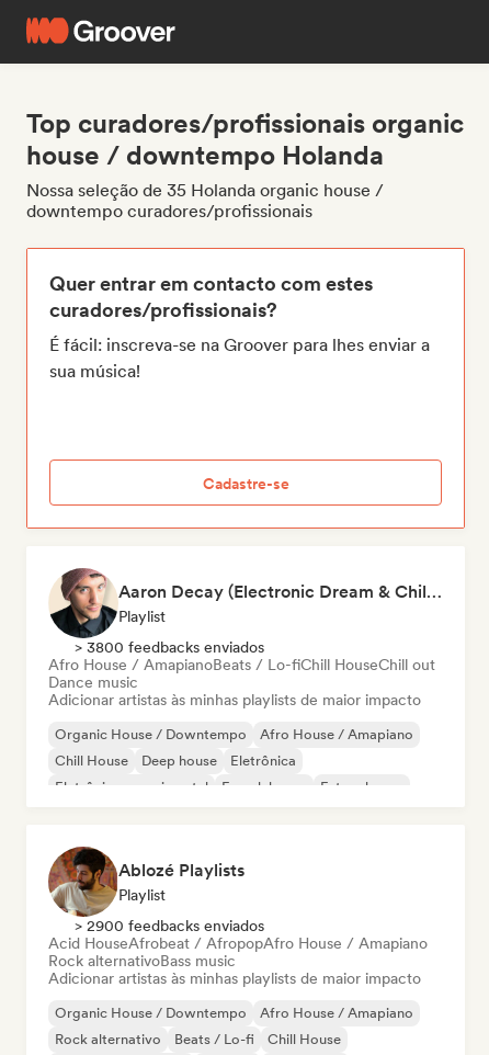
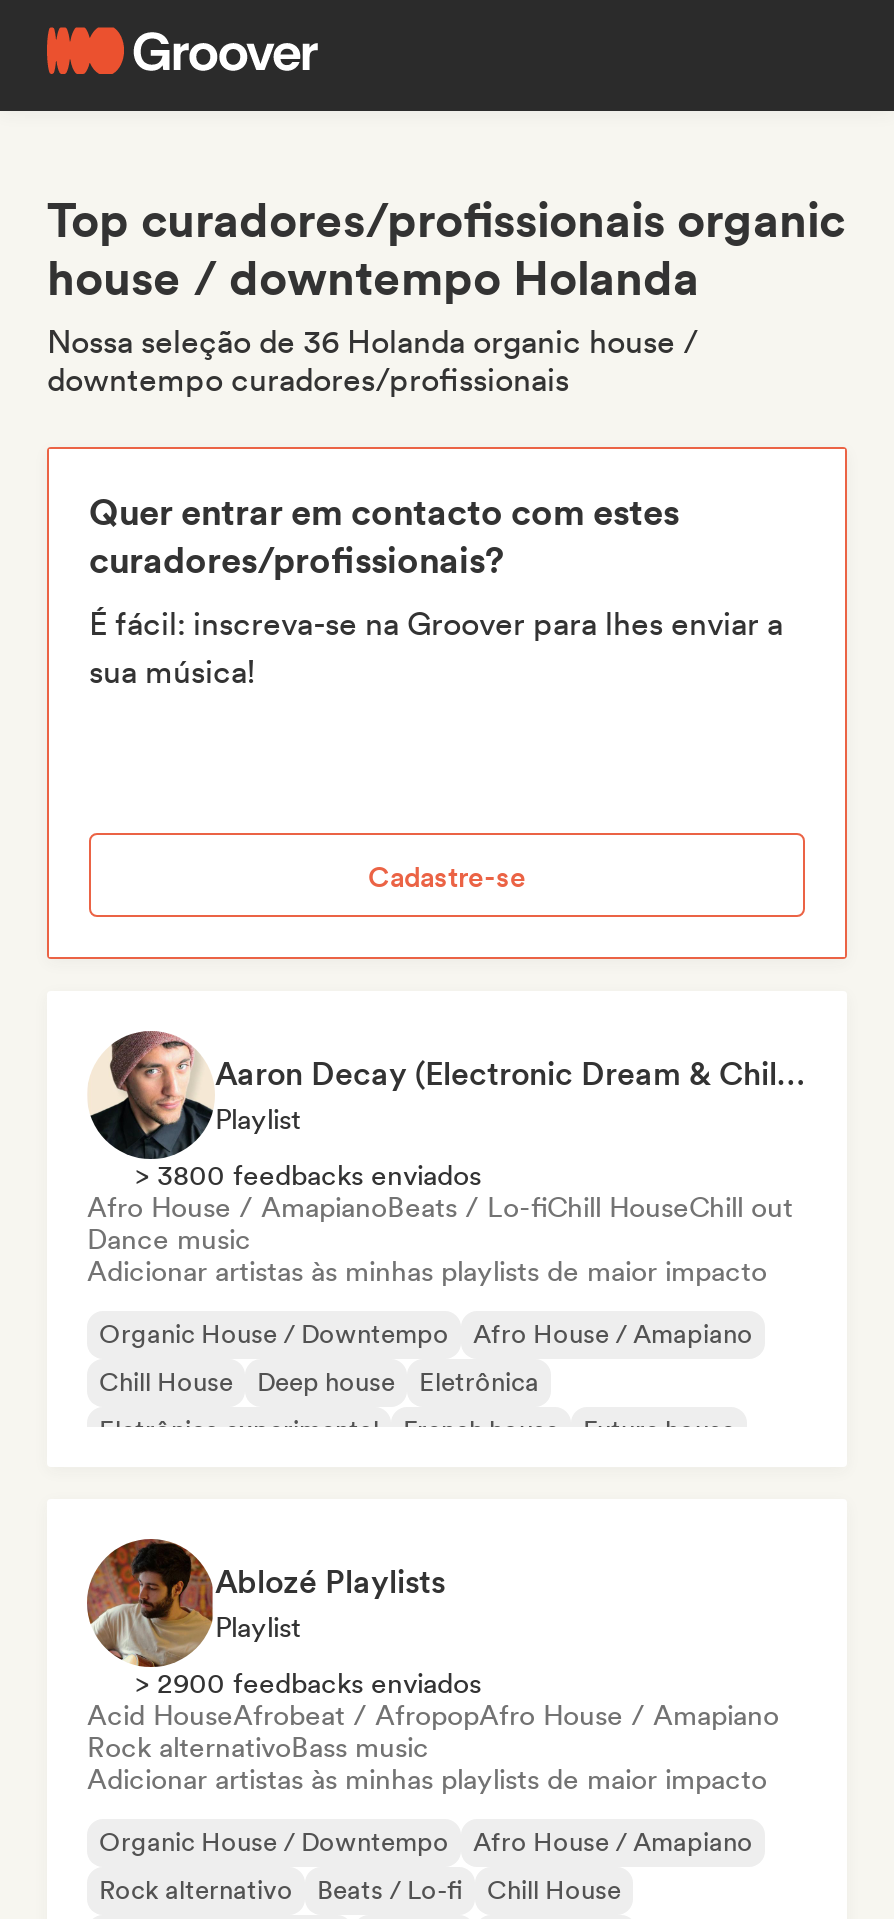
- Nossa seleção de 35 Holanda organic house /
+ Nossa seleção de 36 Holanda organic house /
